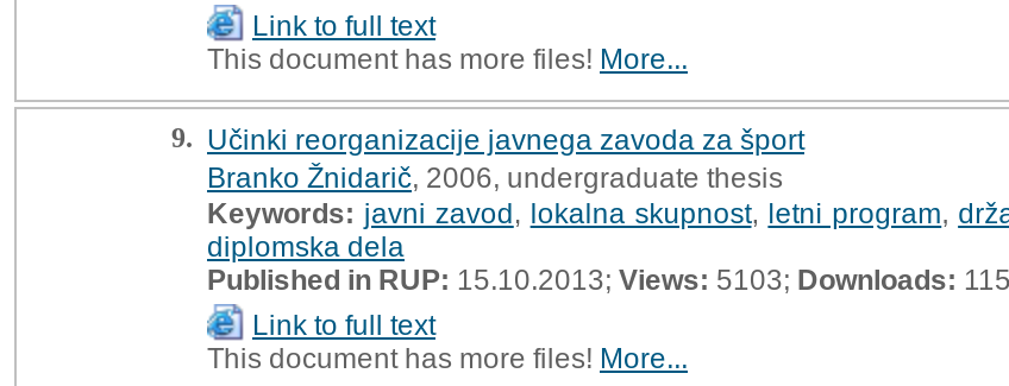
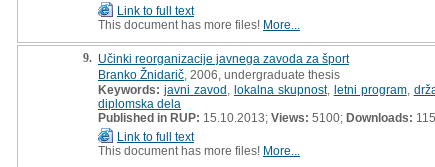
- Published in RUP: 15.10.2013; Views: 5103; Downloads: 115
+ Published in RUP: 15.10.2013; Views: 5100; Downloads: 115
